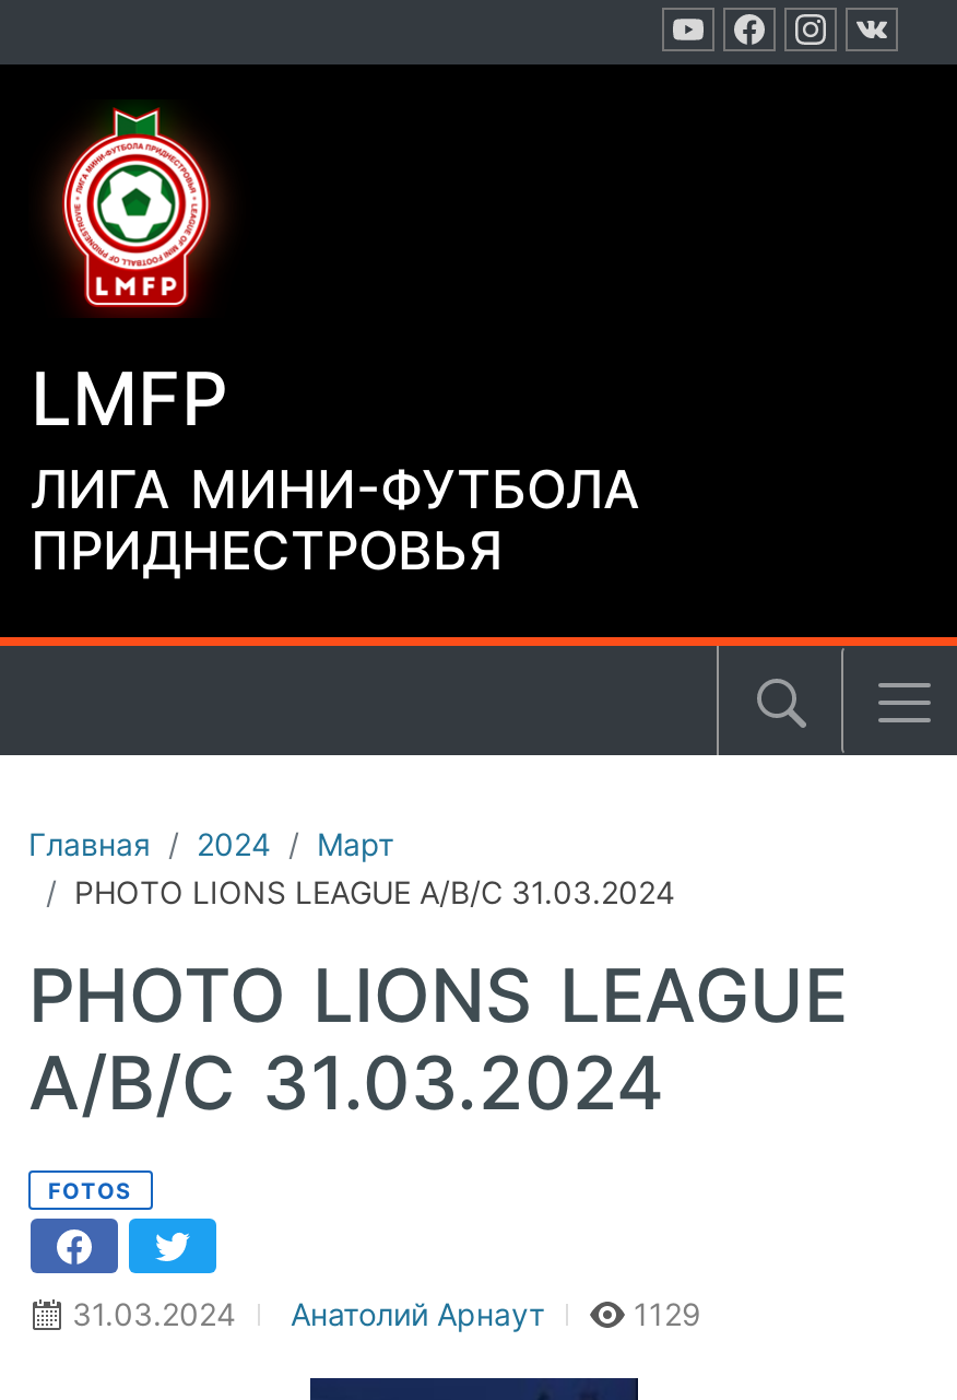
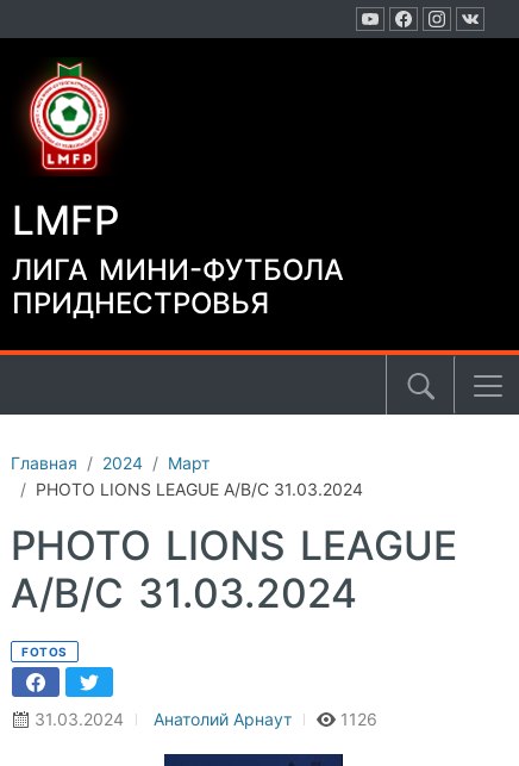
- 1129
+ 1126
